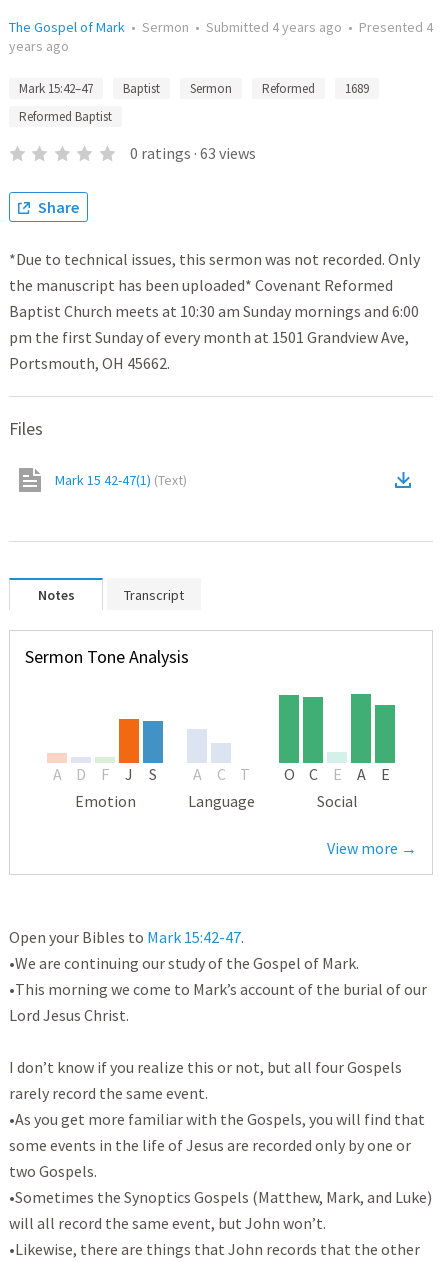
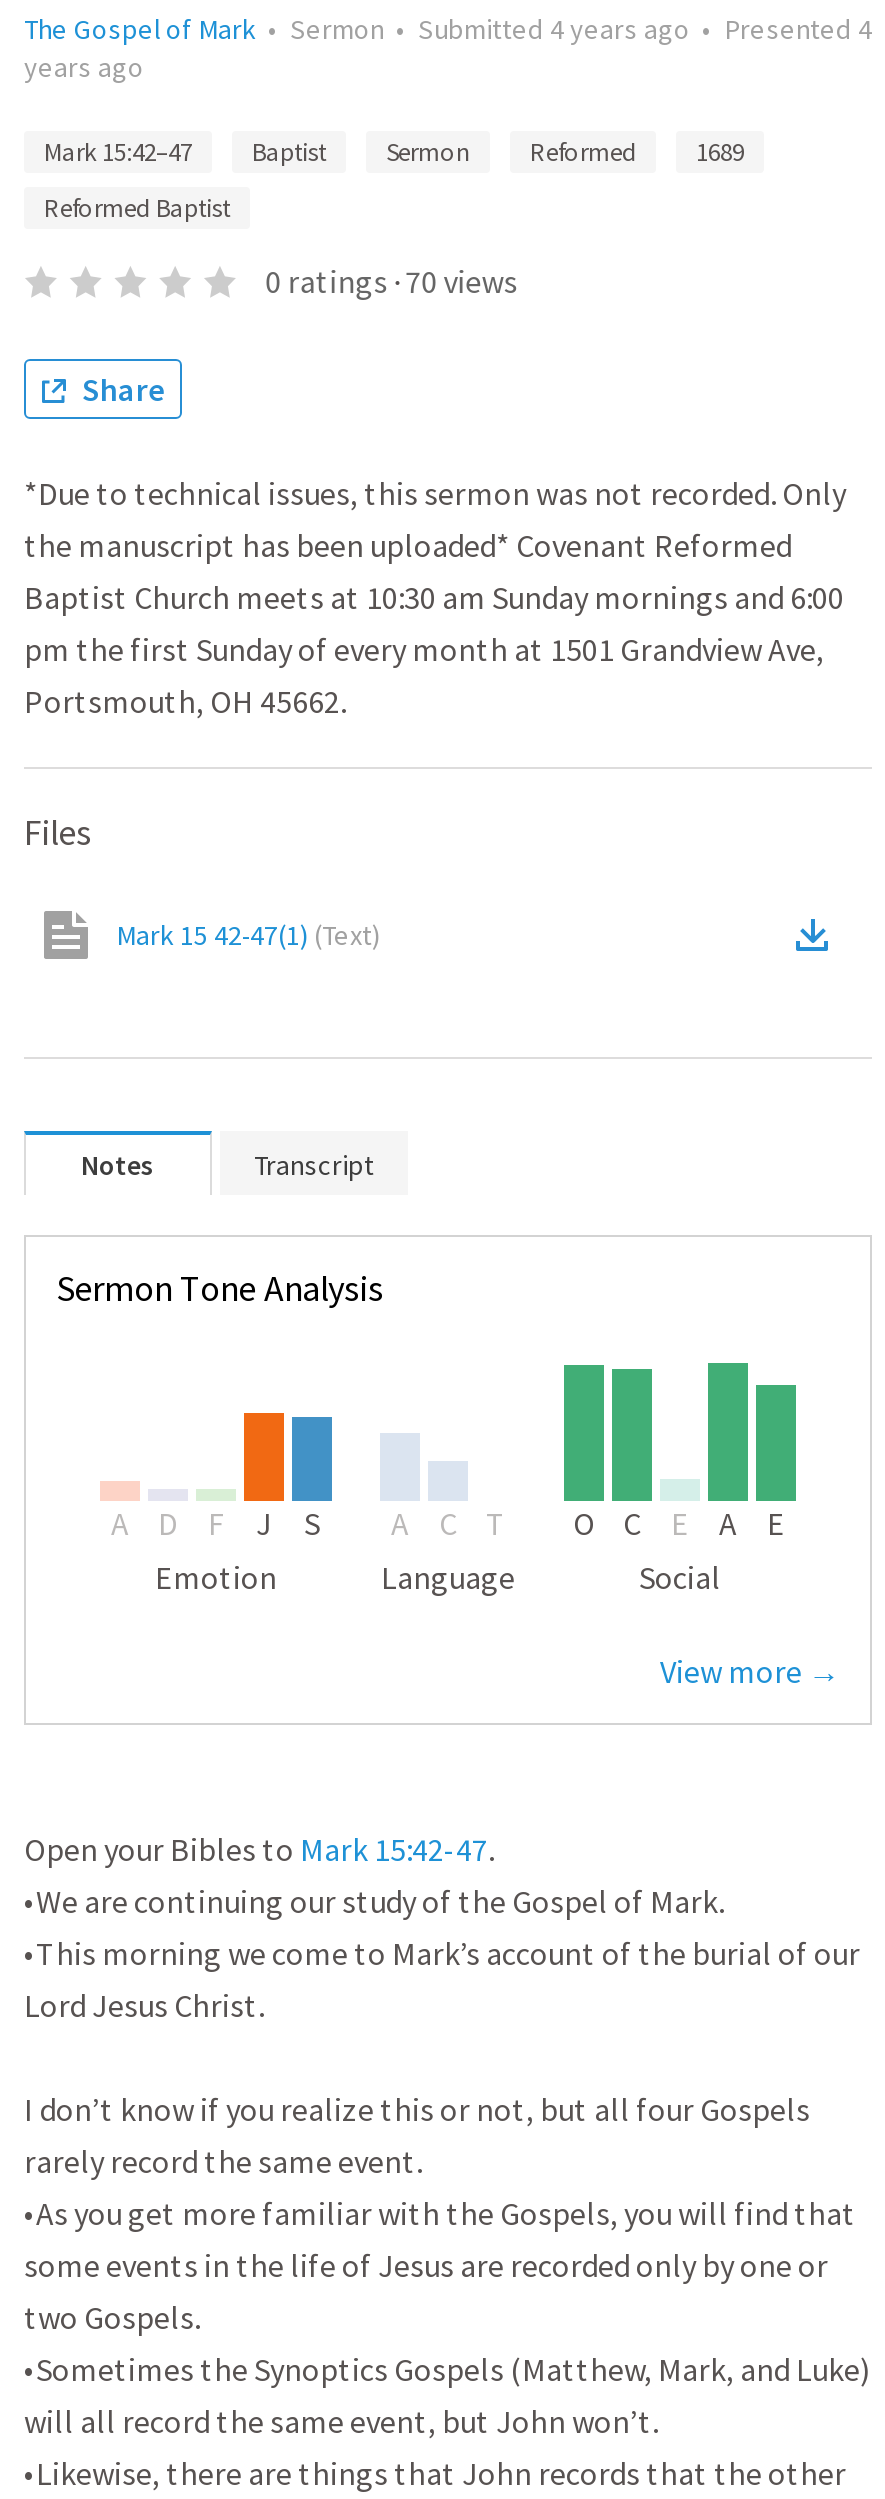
- 0 ratings · 63 views
+ 0 ratings · 70 views
